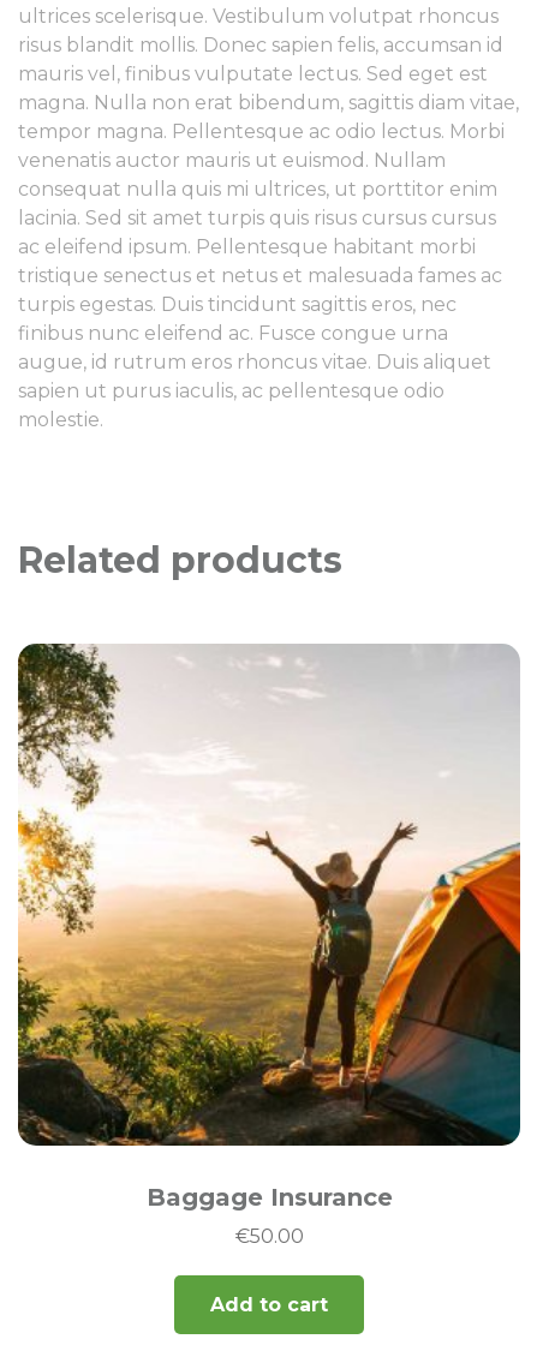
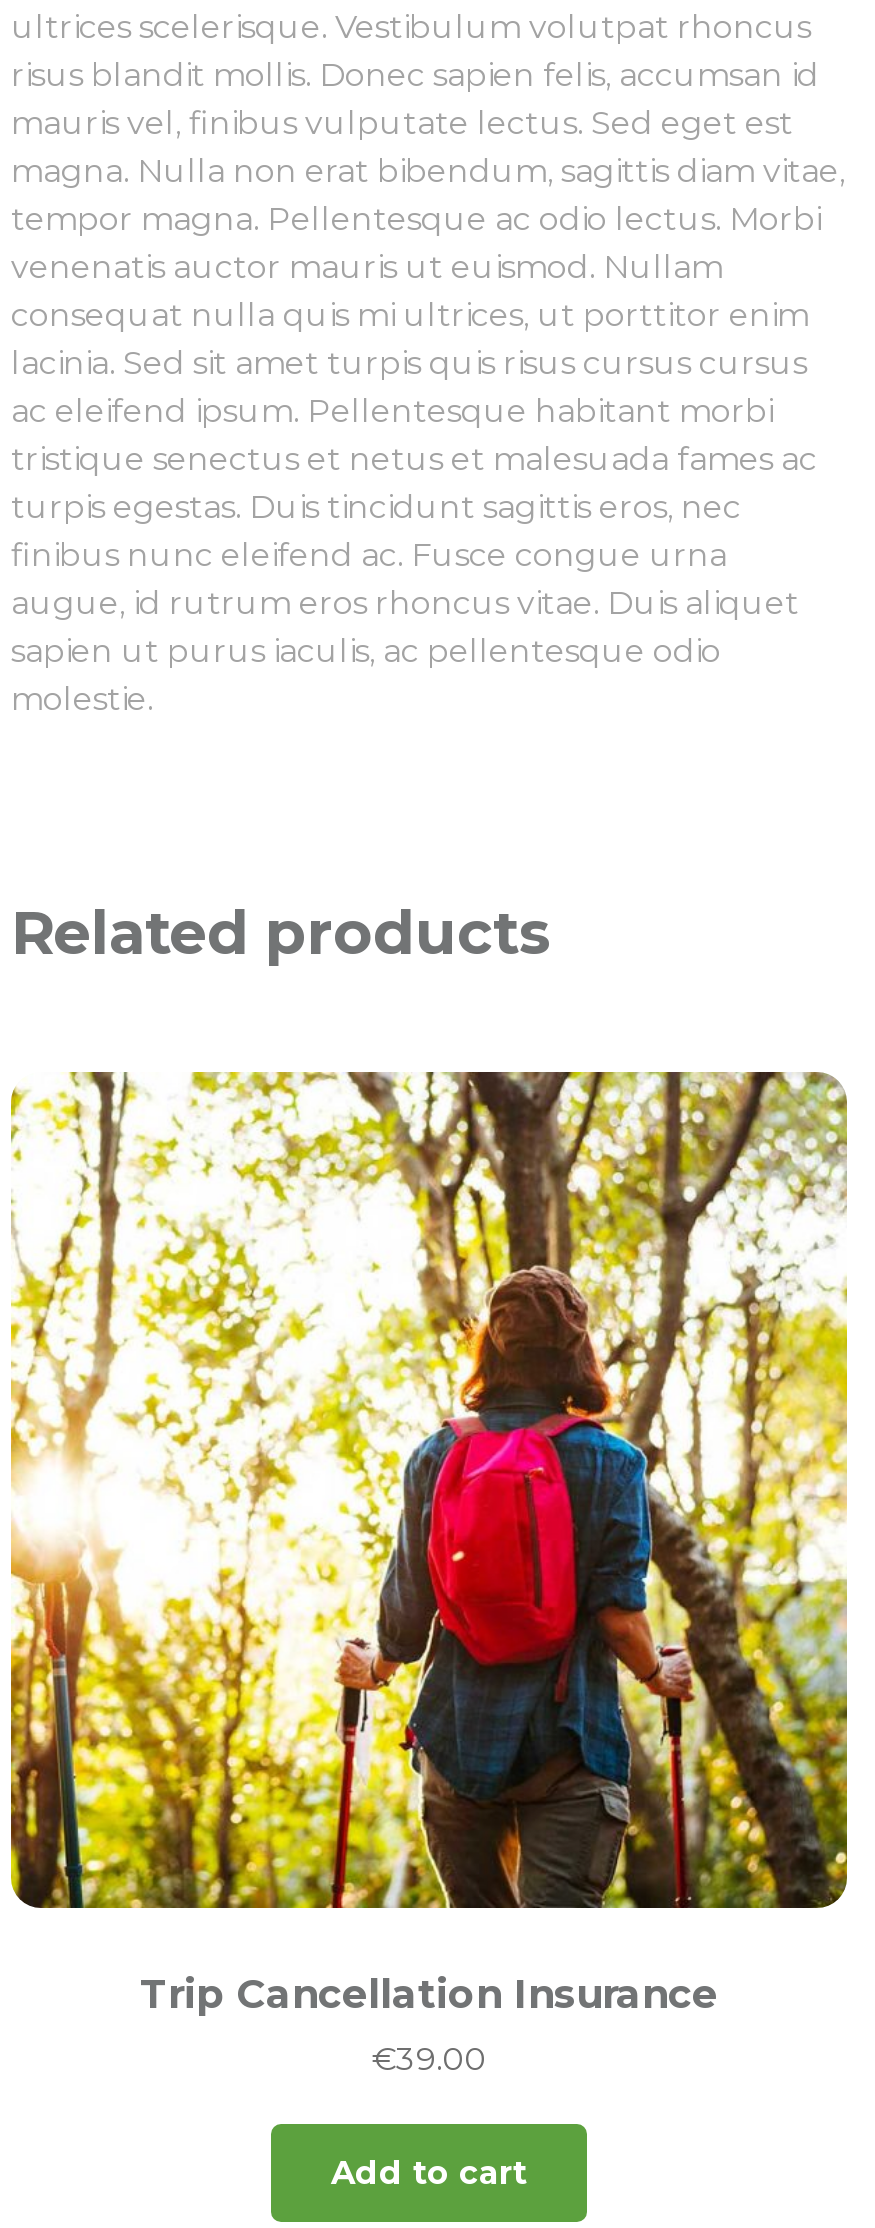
- [image]
- Baggage Insurance
+ [image]
+ Trip Cancellation Insurance

- €50.00
+ €39.00
